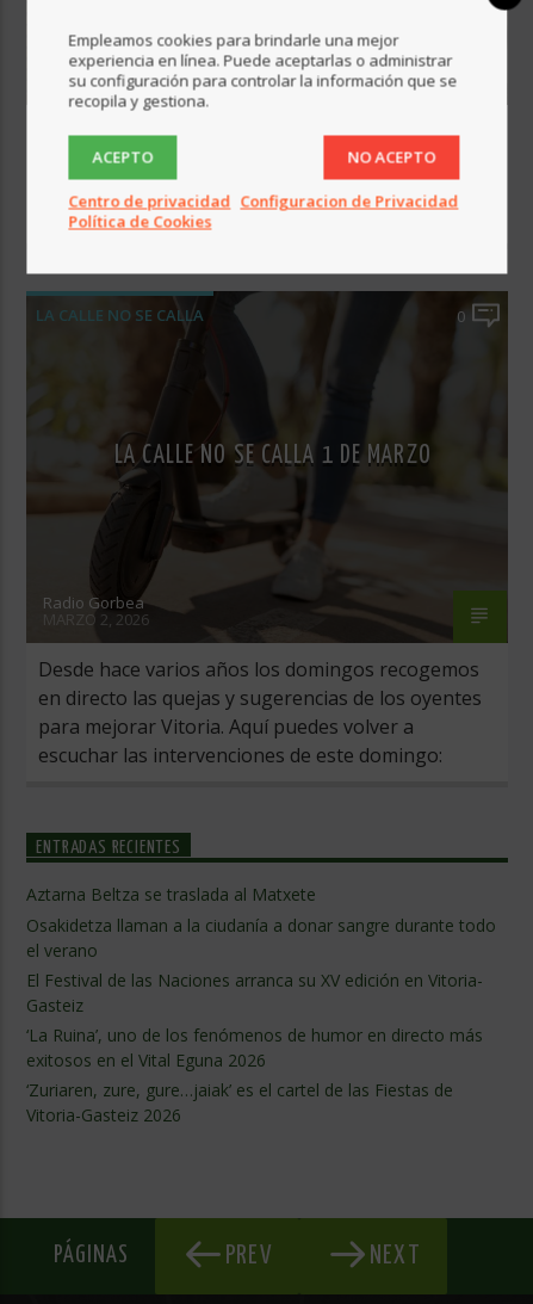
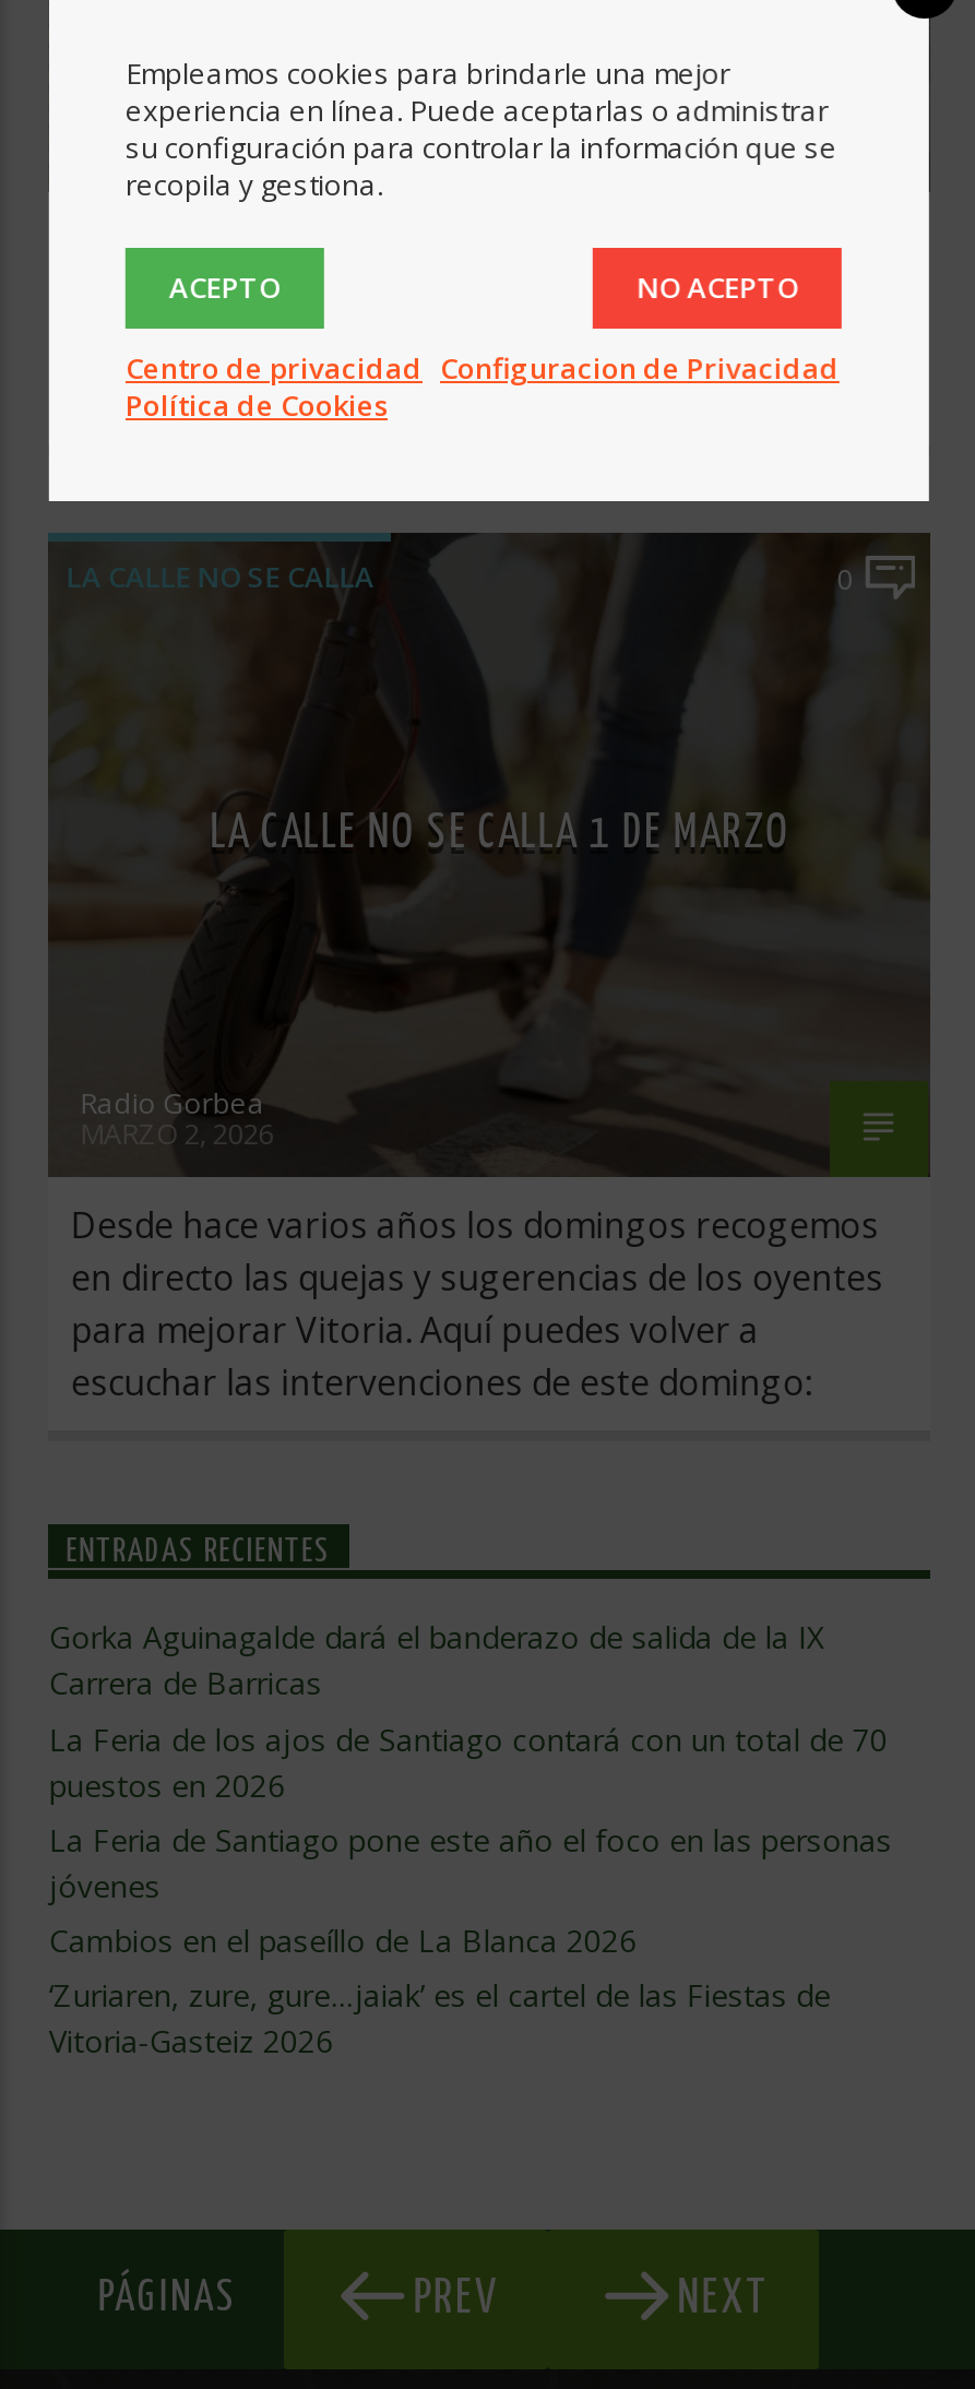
- Aztarna Beltza se traslada al Matxete
- Osakidetza llaman a la ciudanía a donar sangre durante todo
- el verano
- El Festival de las Naciones arranca su XV edición en Vitoria-
- Gasteiz
- ‘La Ruina’, uno de los fenómenos de humor en directo más
- exitosos en el Vital Eguna 2026
+ Gorka Aguinagalde dará el banderazo de salida de la IX
+ Carrera de Barricas
+ La Feria de los ajos de Santiago contará con un total de 70
+ puestos en 2026
+ La Feria de Santiago pone este año el foco en las personas
+ jóvenes
+ Cambios en el paseíllo de La Blanca 2026
